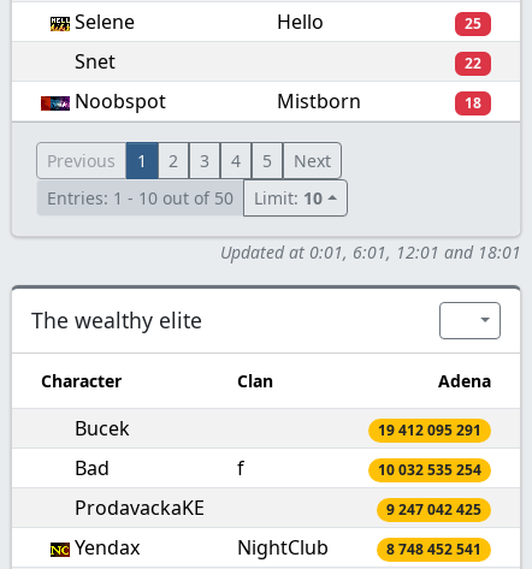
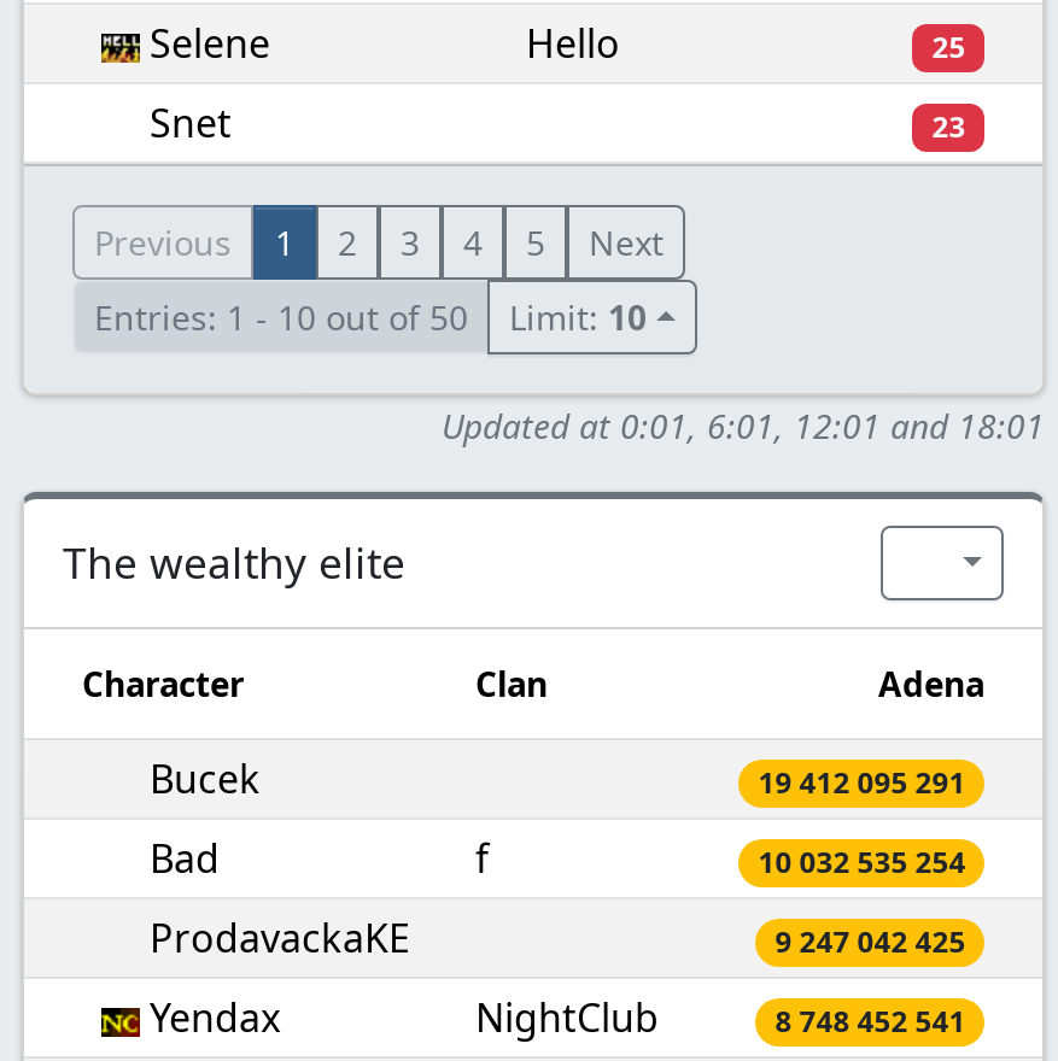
- 22
- Noobspot
- Mistborn
- 18
+ 23
